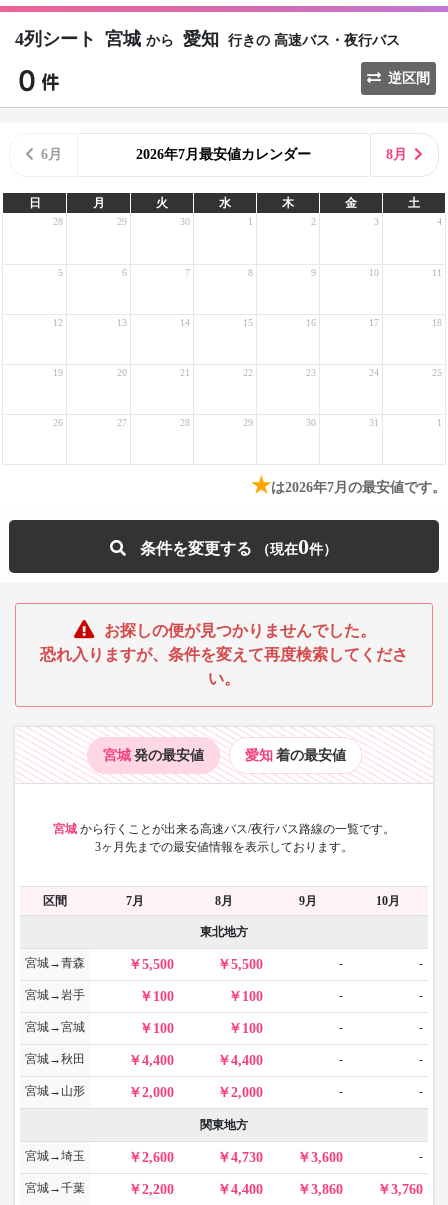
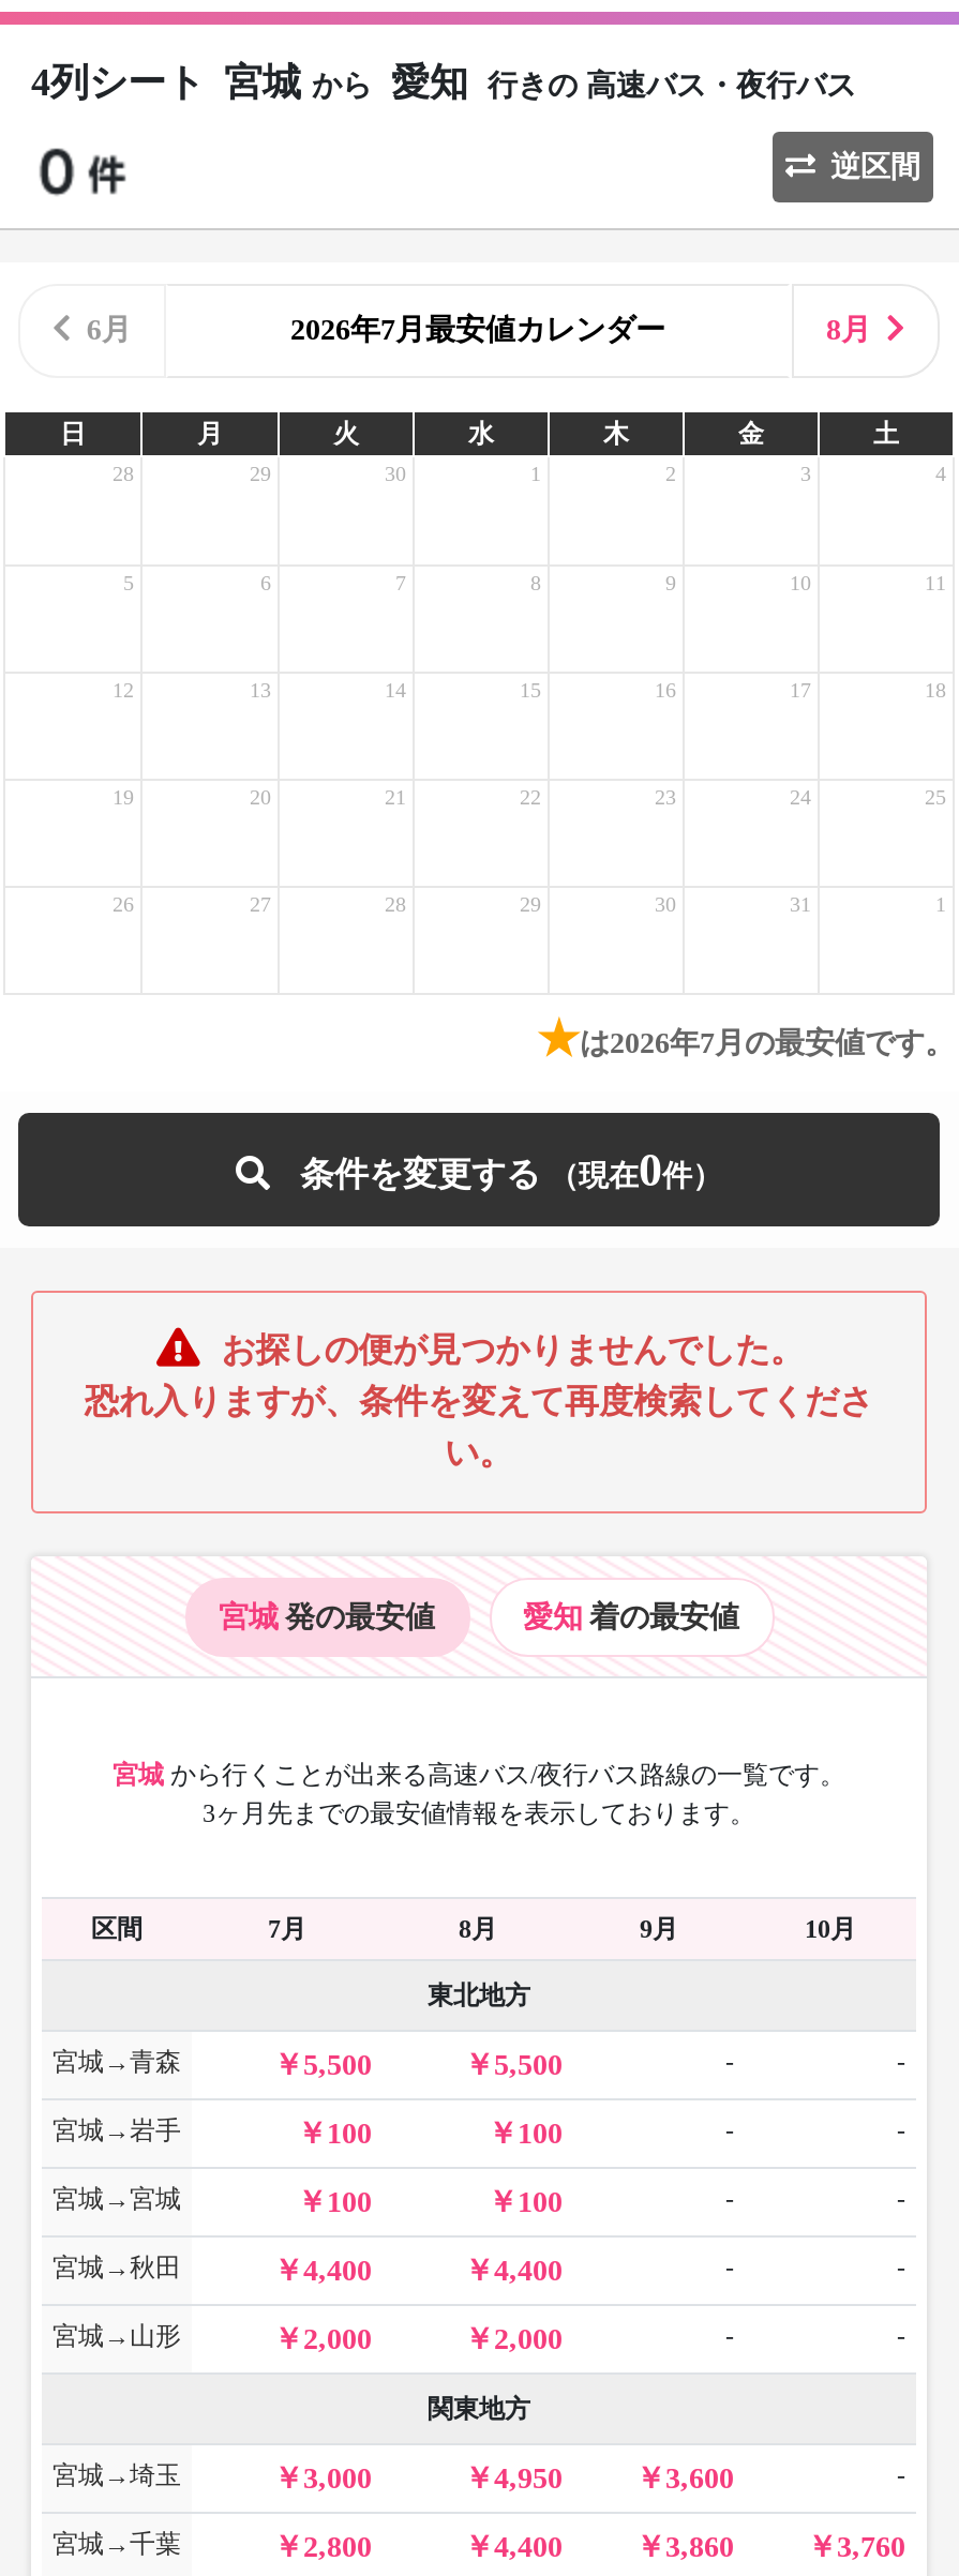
- 2,600
+ 3,000

- 4,730
+ 4,950

- 2,200
+ 2,800
